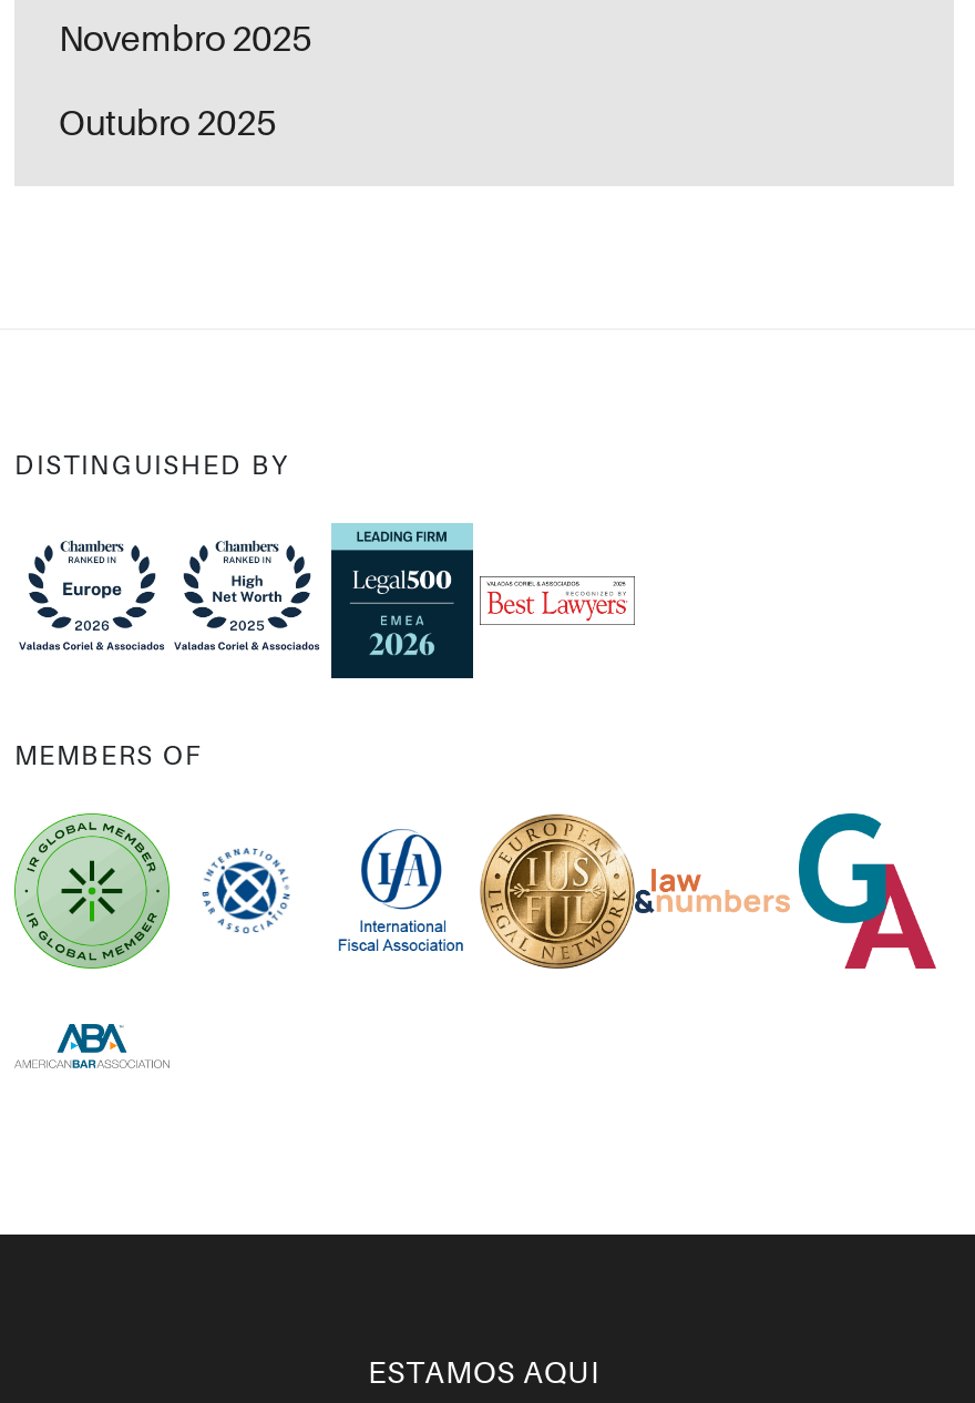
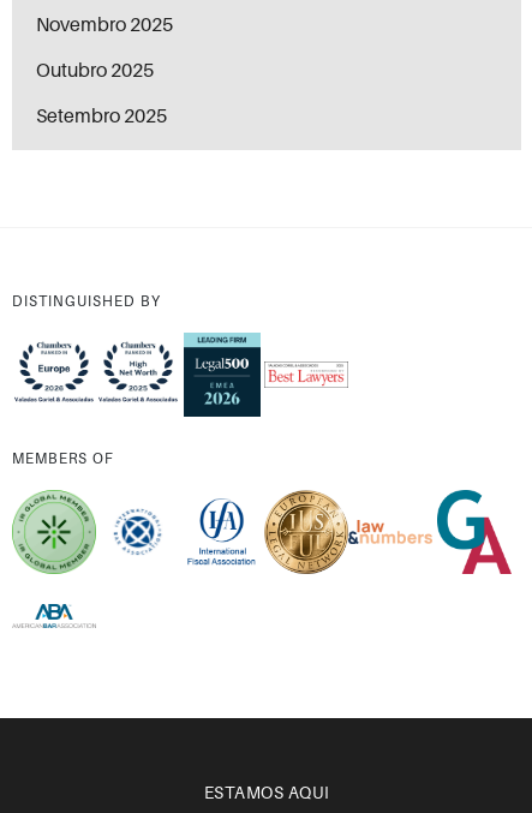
+ Setembro 2025
